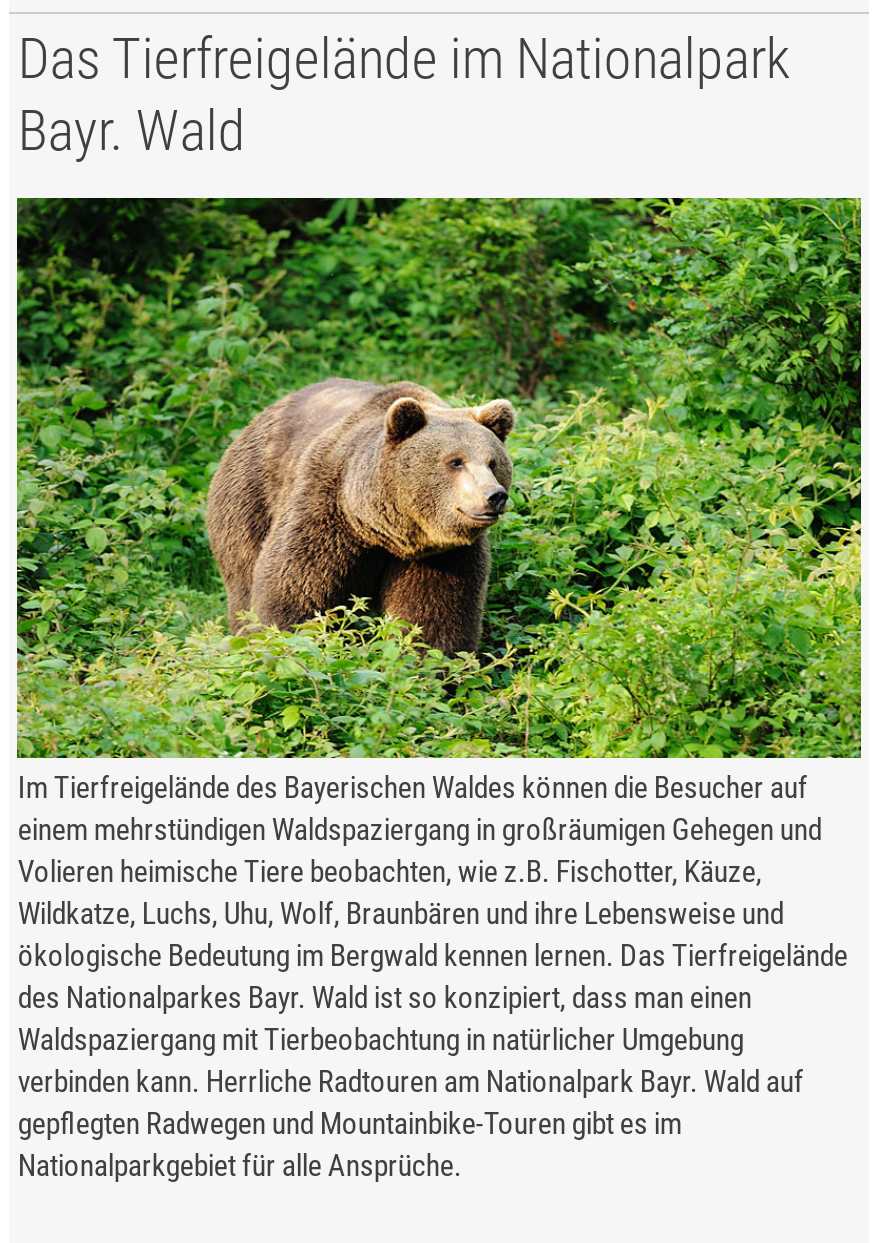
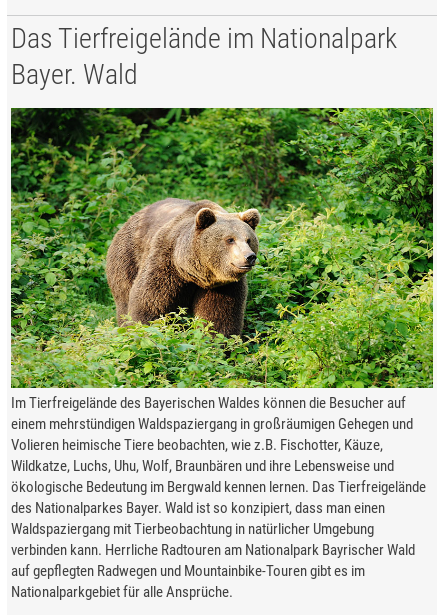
- Bayr. Wald
+ Bayer. Wald

- des Nationalparkes Bayr. Wald ist so konzipiert, dass man einen
+ des Nationalparkes Bayer. Wald ist so konzipiert, dass man einen

- verbinden kann. Herrliche Radtouren am Nationalpark Bayr. Wald auf
- gepflegten Radwegen und Mountainbike-Touren gibt es im
+ verbinden kann. Herrliche Radtouren am Nationalpark Bayrischer Wald
+ auf gepflegten Radwegen und Mountainbike-Touren gibt es im
